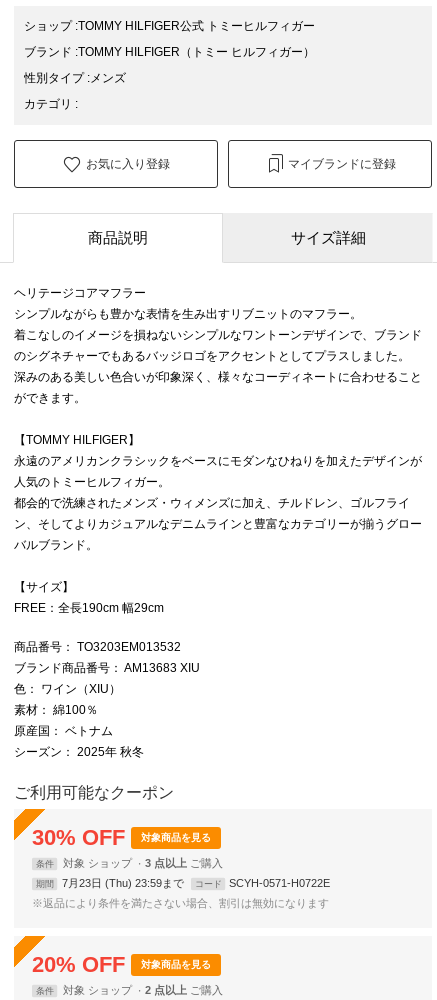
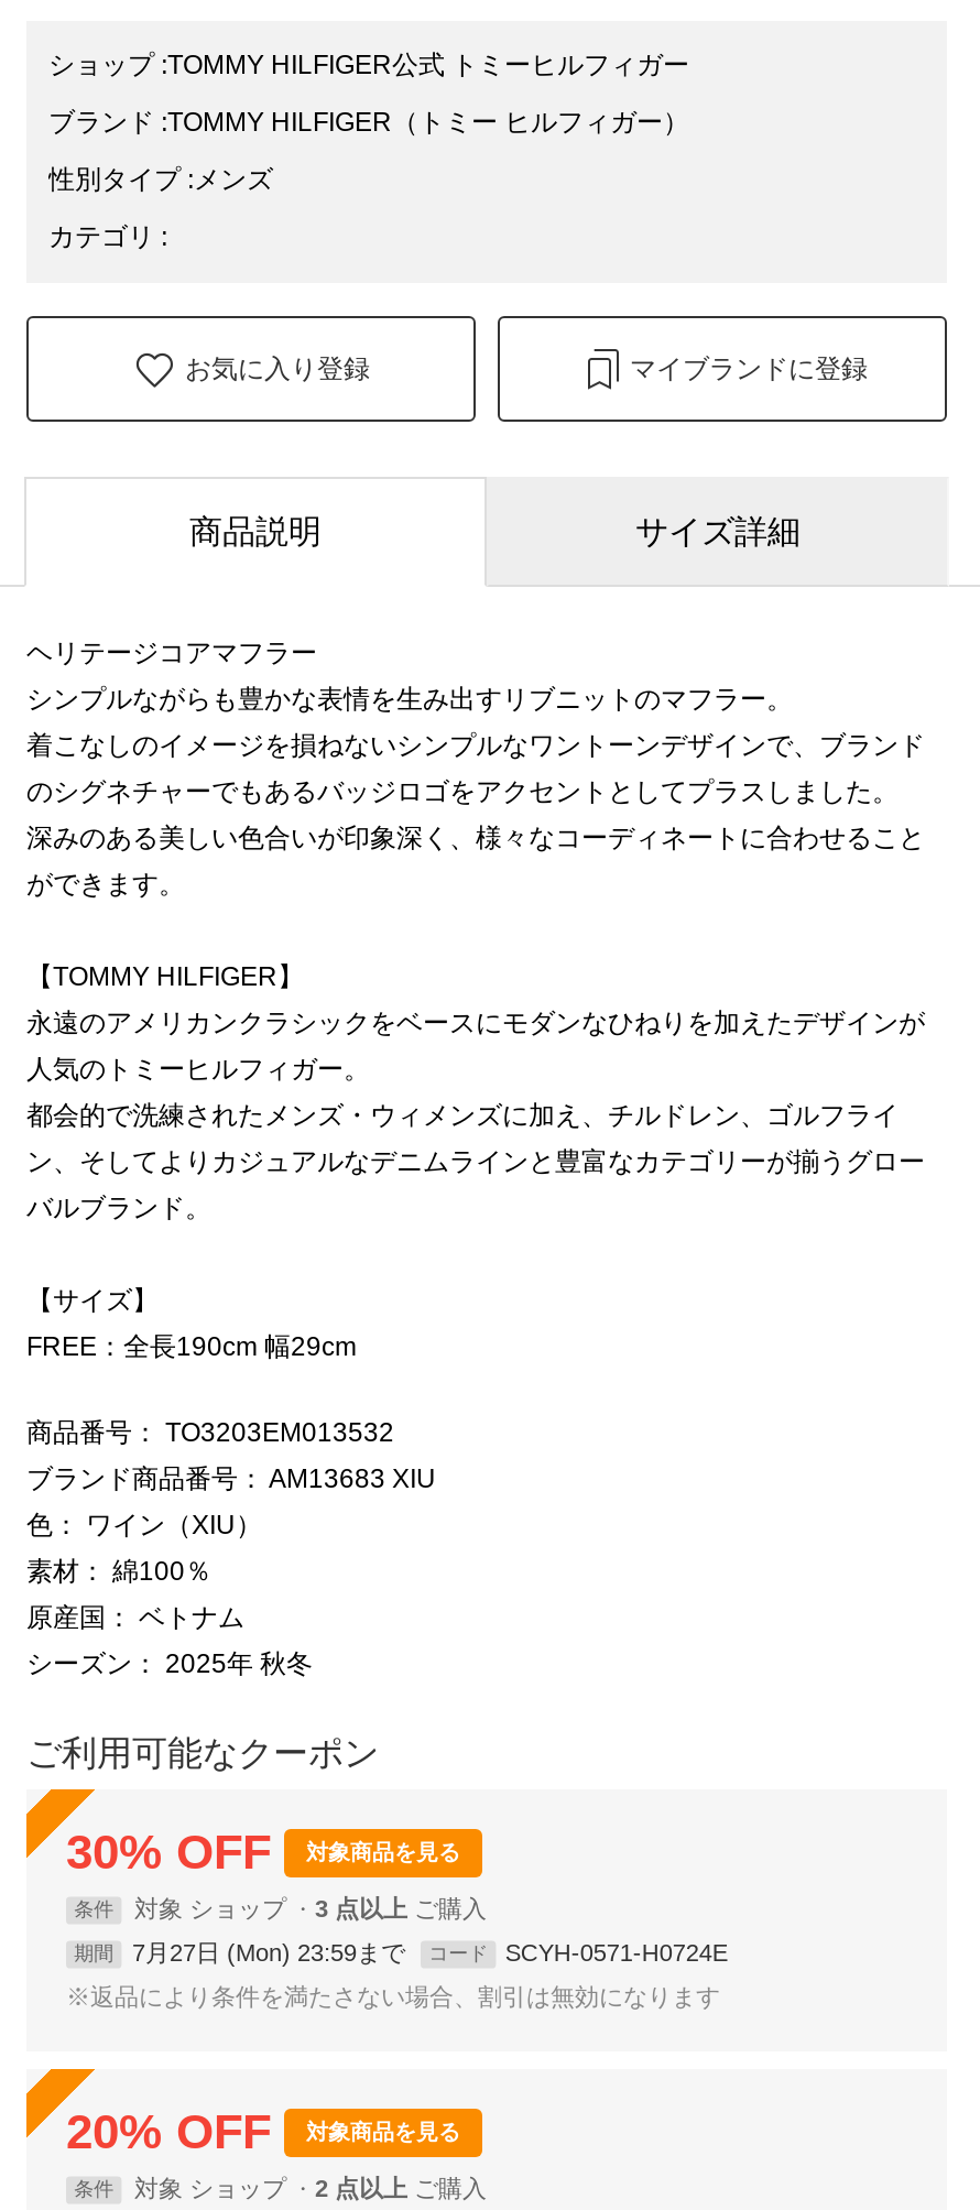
- 7月23日 (Thu) 23:59まで
+ 7月27日 (Mon) 23:59まで

- SCYH-0571-H0722E
+ SCYH-0571-H0724E
